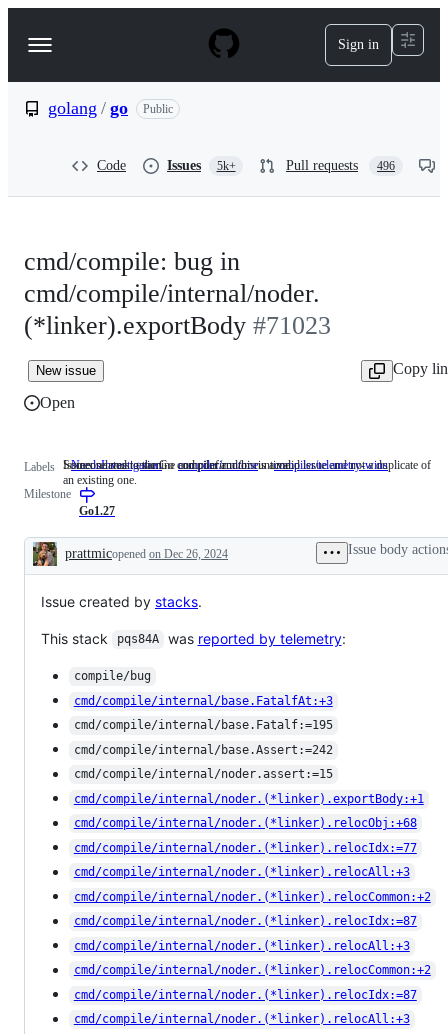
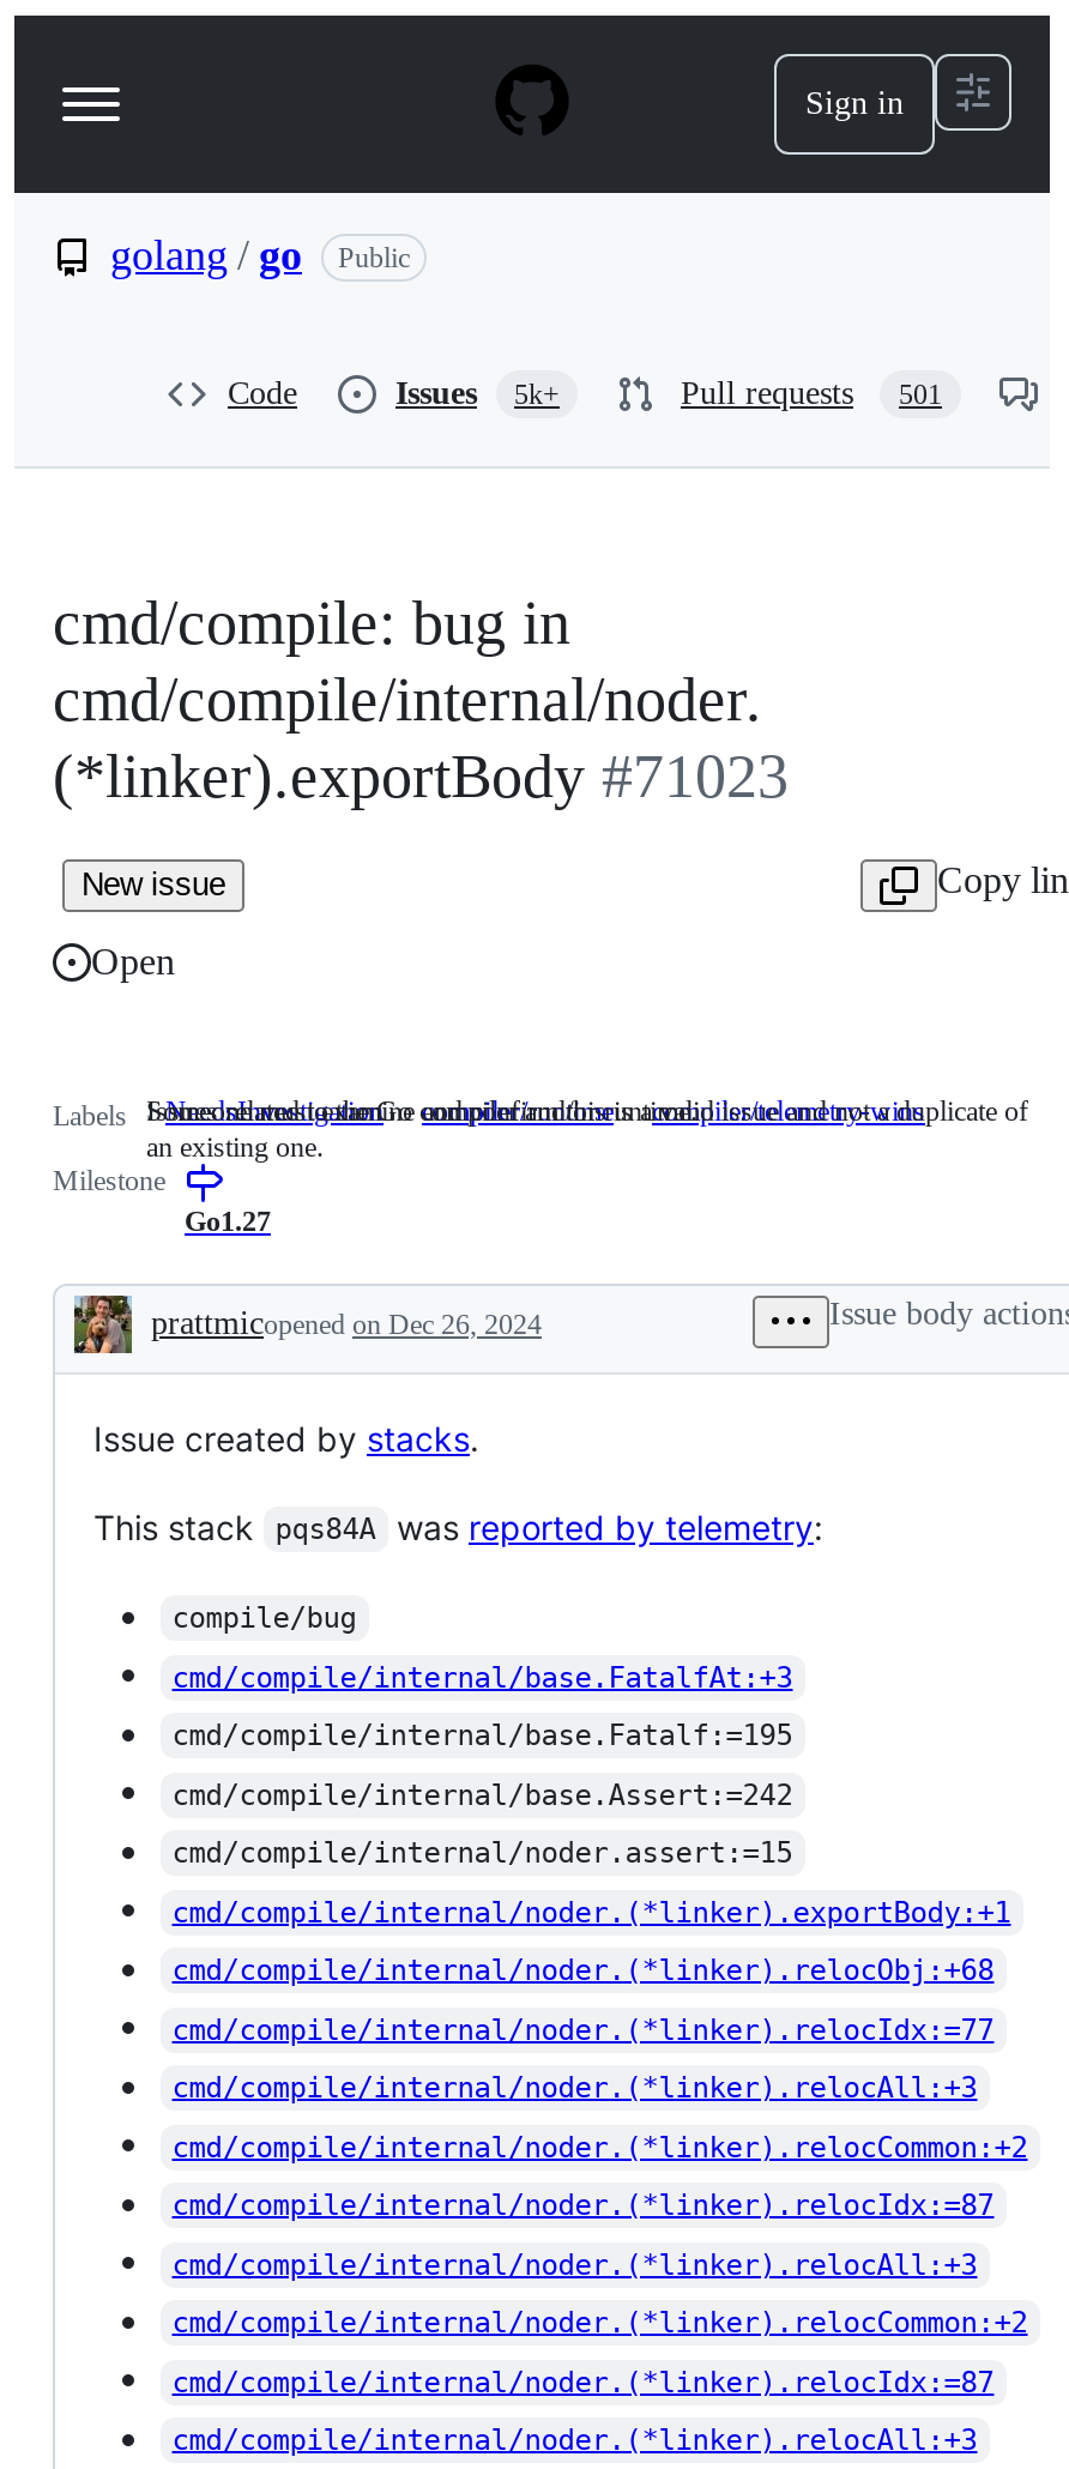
- Pull requests 496
+ Pull requests 501
